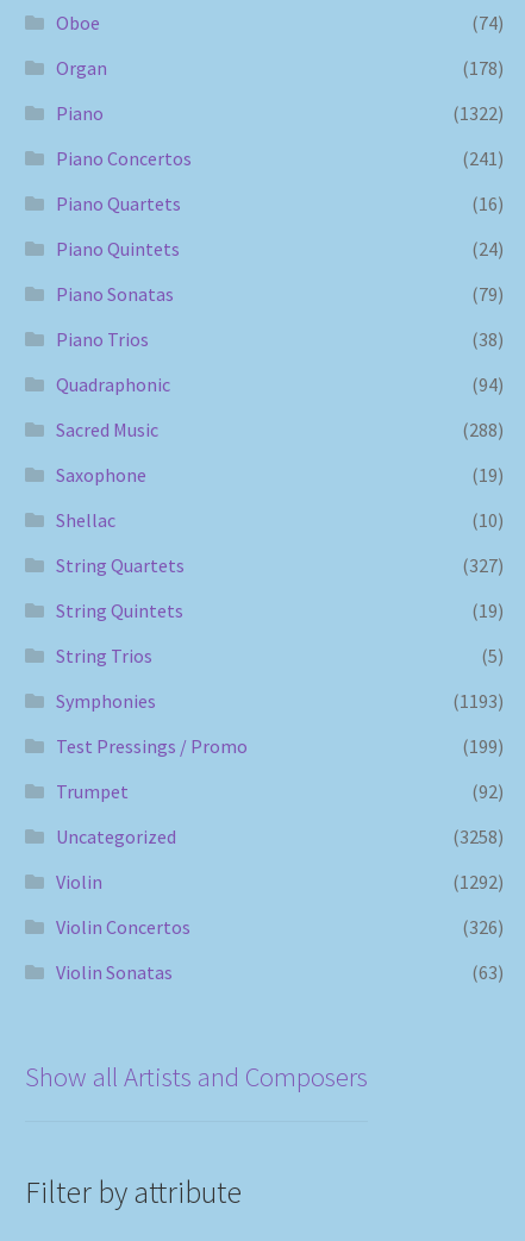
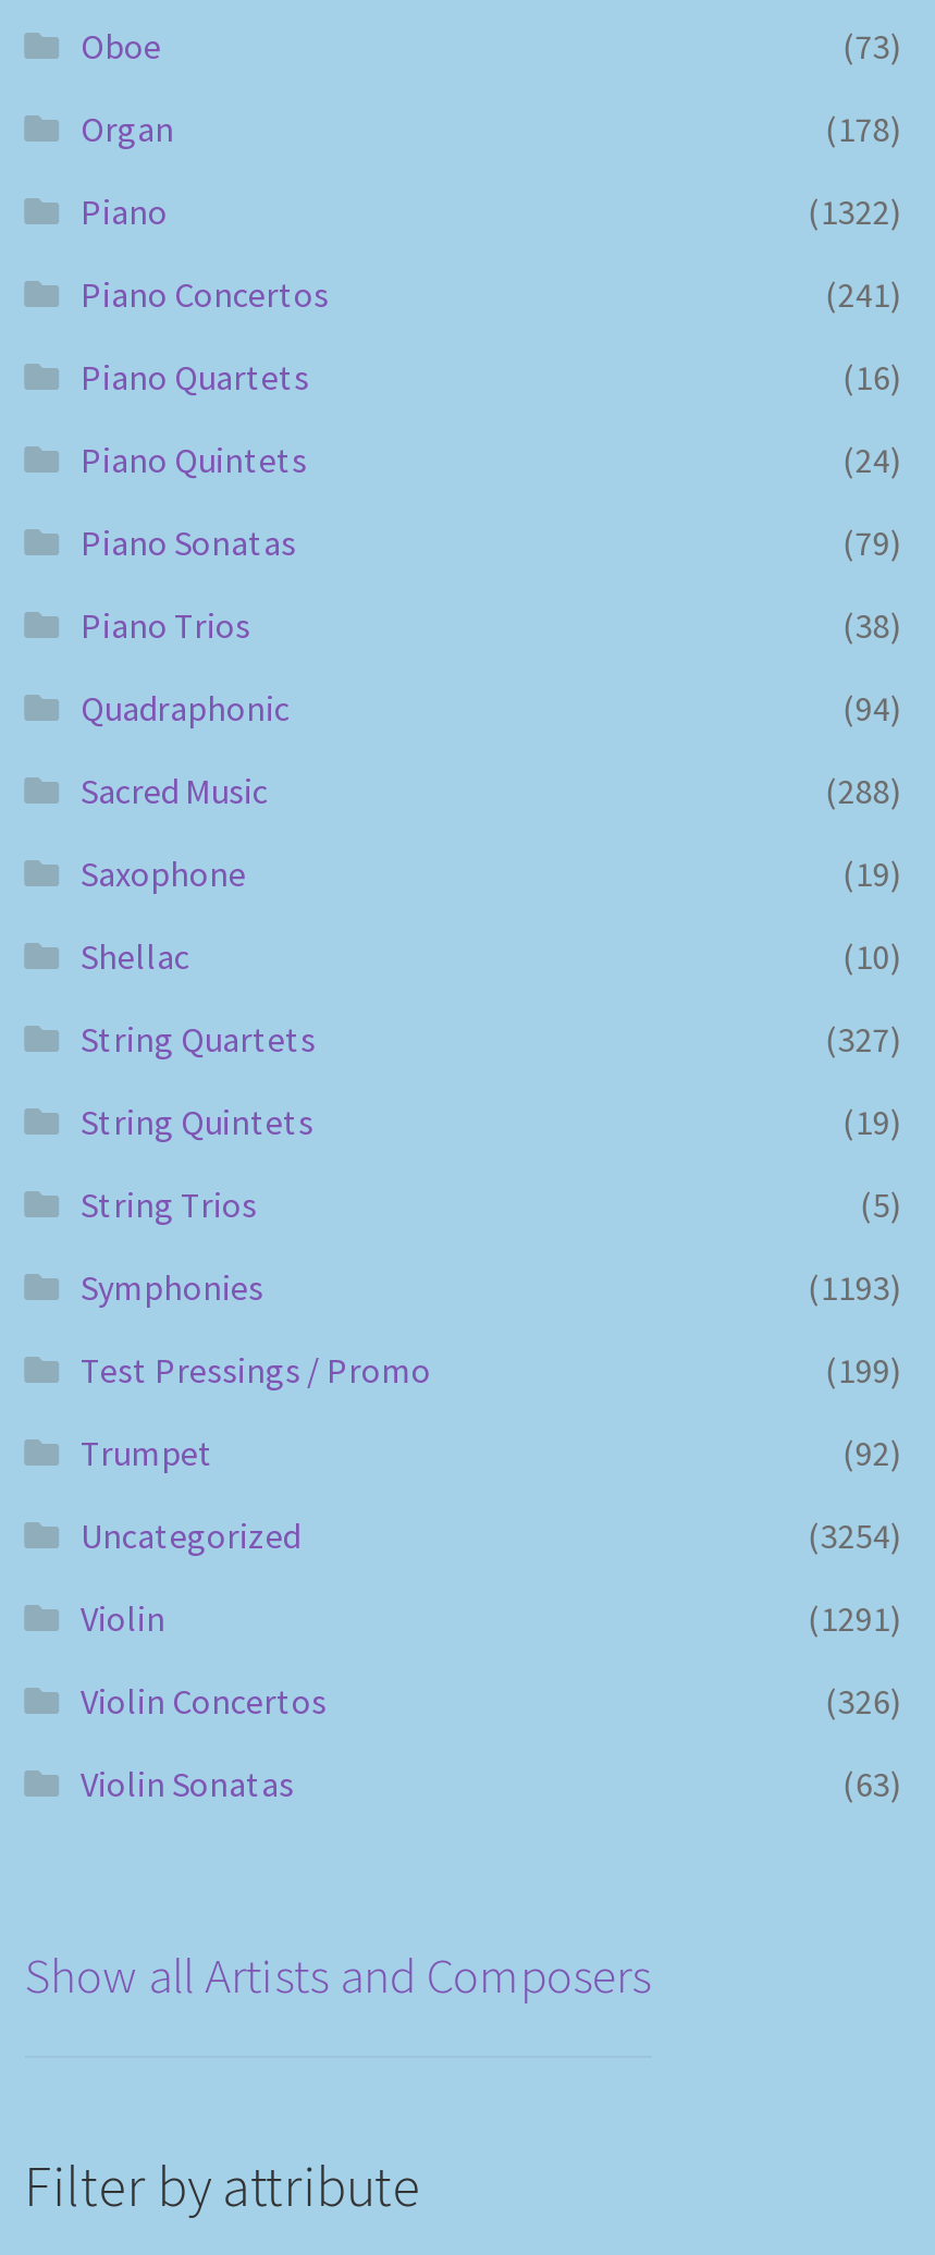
- (74)
+ (73)

- (3258)
+ (3254)

- (1292)
+ (1291)
